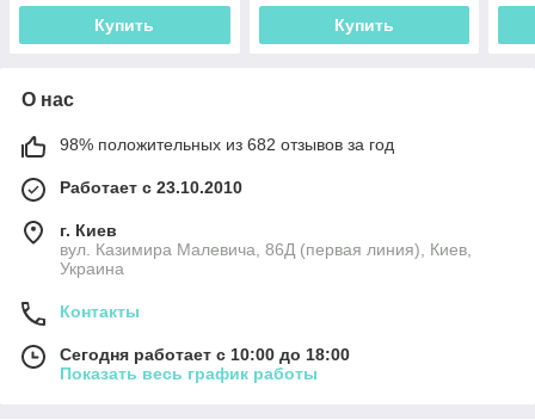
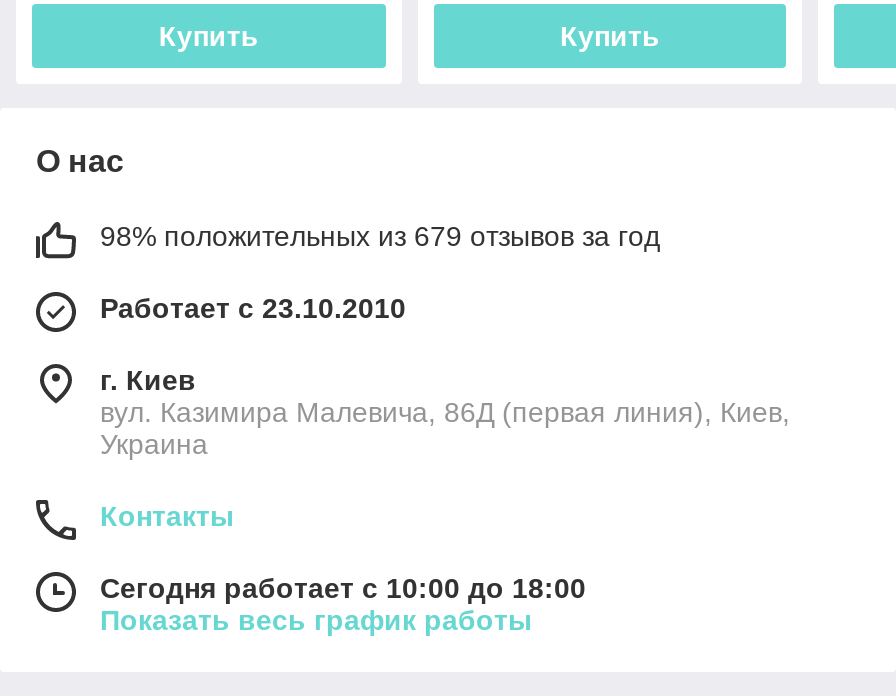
- 98% положительных из 682 отзывов за год
+ 98% положительных из 679 отзывов за год
